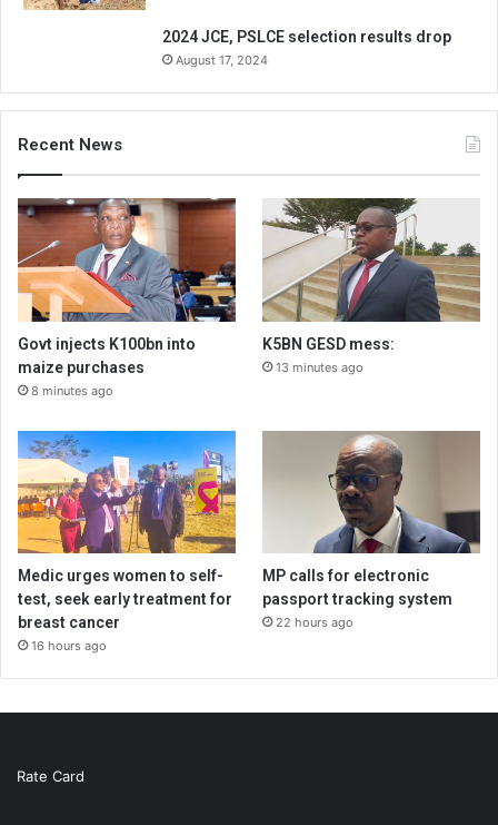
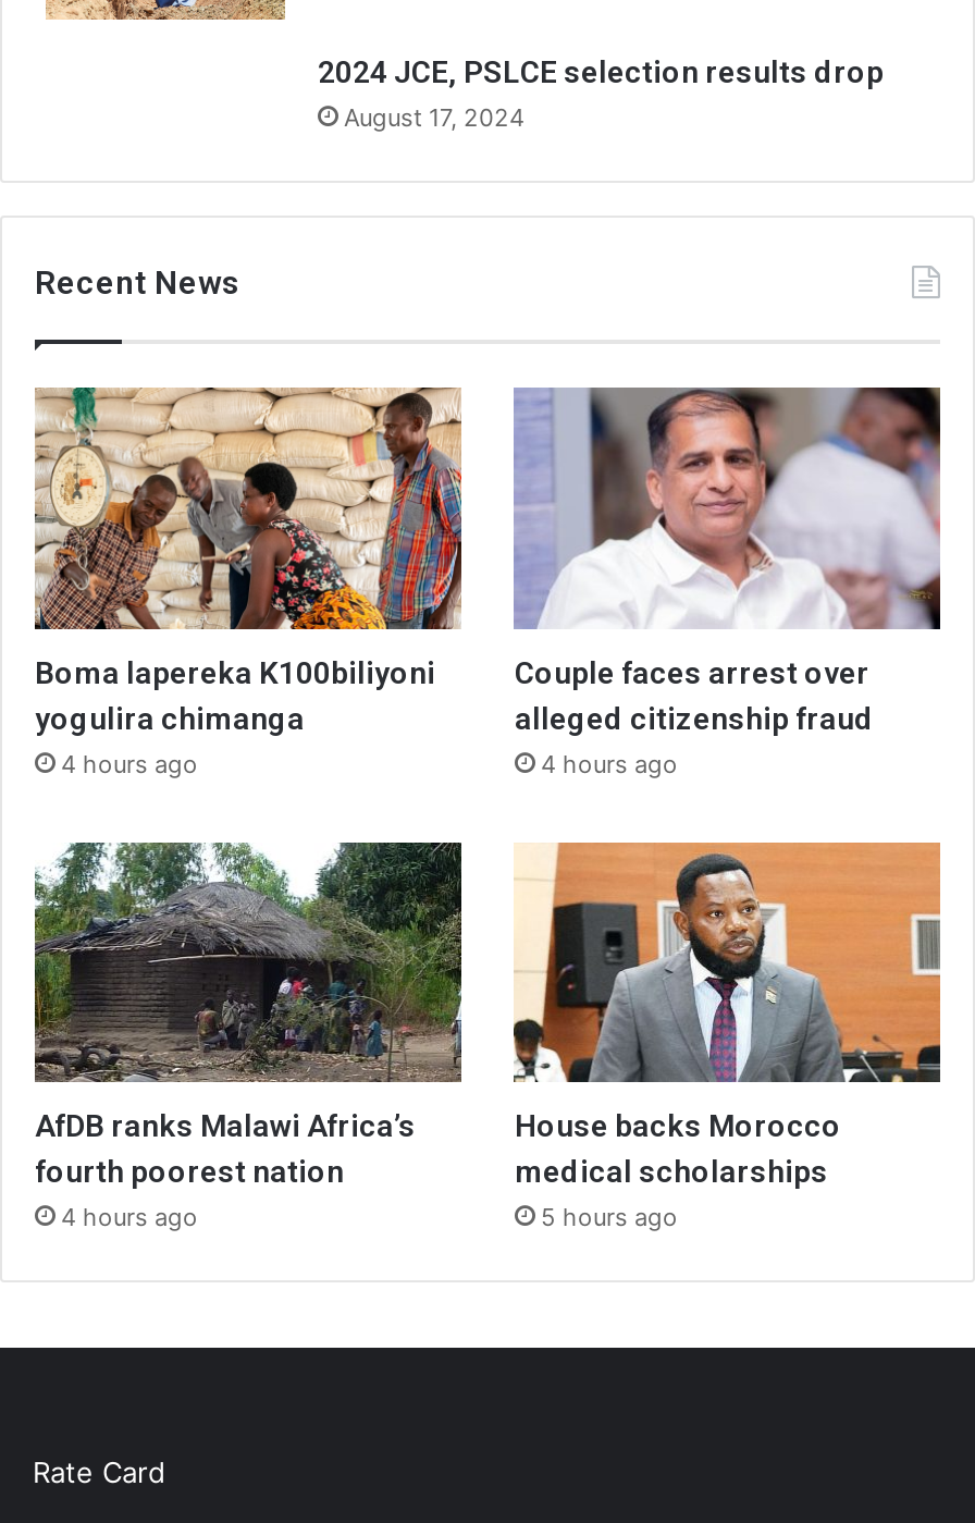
- [image]
- Govt injects K100bn into
- maize purchases
- 8 minutes ago
+ [image]
+ Boma lapereka K100biliyoni
+ yogulira chimanga
+ 4 hours ago

- [image]
- K5BN GESD mess:
- 13 minutes ago
+ [image]
+ Couple faces arrest over
+ alleged citizenship fraud
+ 4 hours ago

- [image]
- Medic urges women to self-
- test, seek early treatment for
- breast cancer
- 16 hours ago
+ [image]
+ AfDB ranks Malawi Africa’s
+ fourth poorest nation
+ 4 hours ago

- [image]
- MP calls for electronic
- passport tracking system
- 22 hours ago
+ [image]
+ House backs Morocco
+ medical scholarships
+ 5 hours ago
